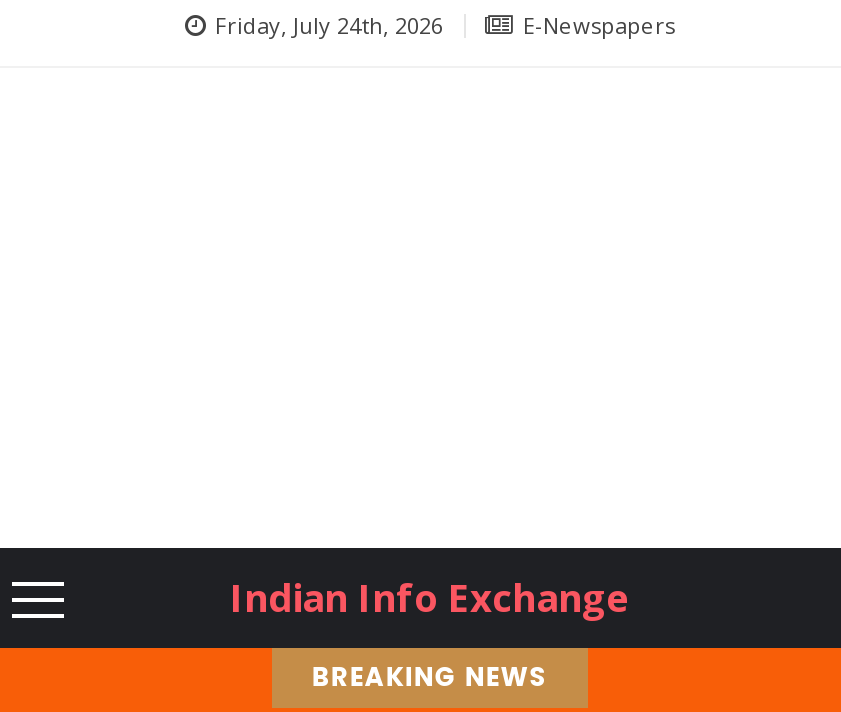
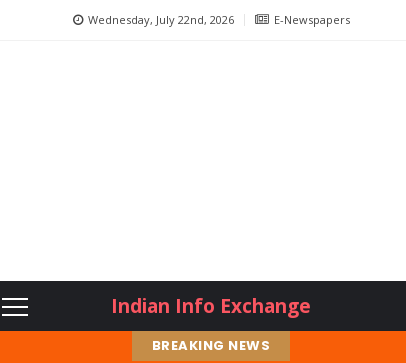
- Friday, July 24th, 2026
+ Wednesday, July 22nd, 2026
